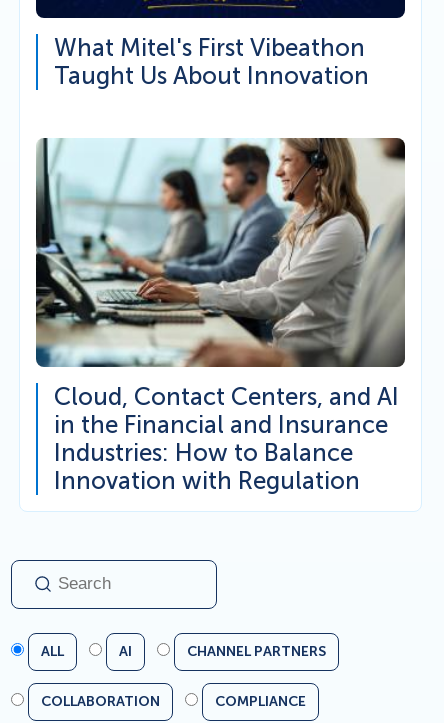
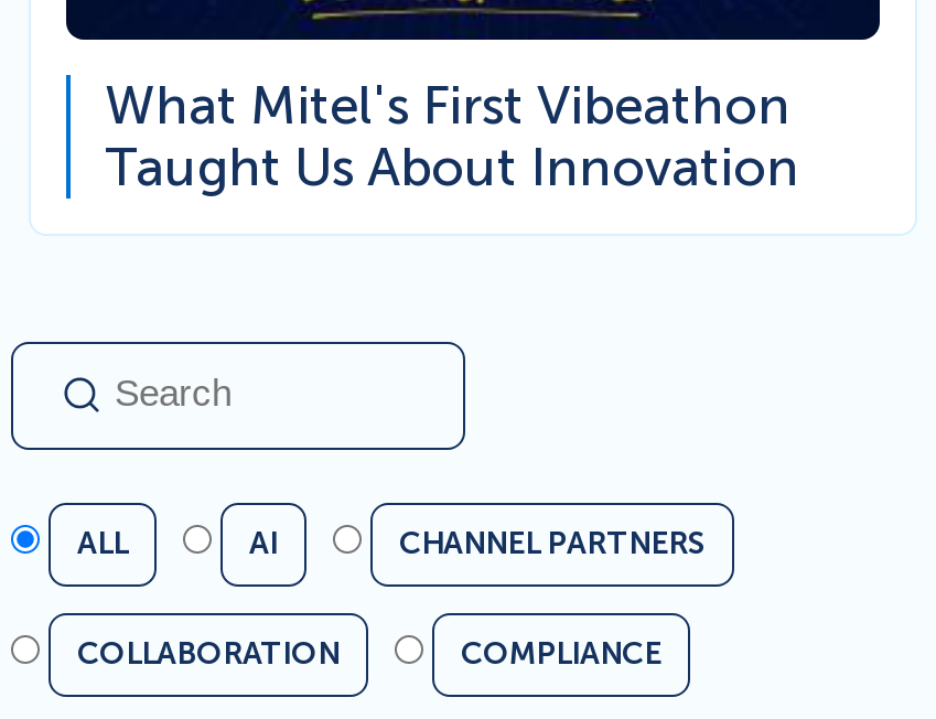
- [image]
- Cloud, Contact Centers, and AI
- in the Financial and Insurance
- Industries: How to Balance
- Innovation with Regulation
